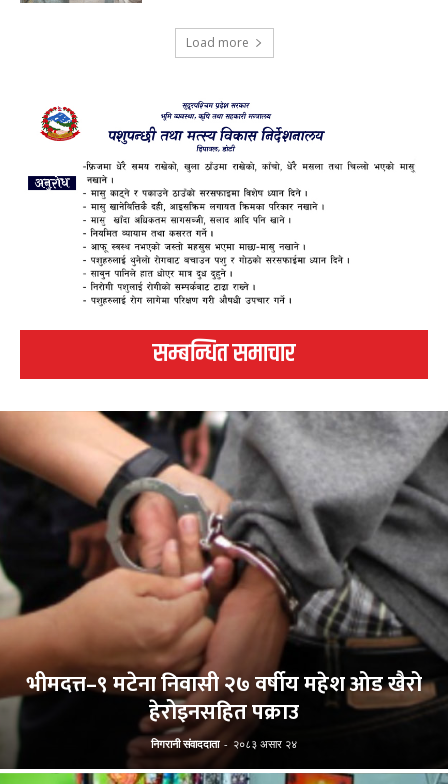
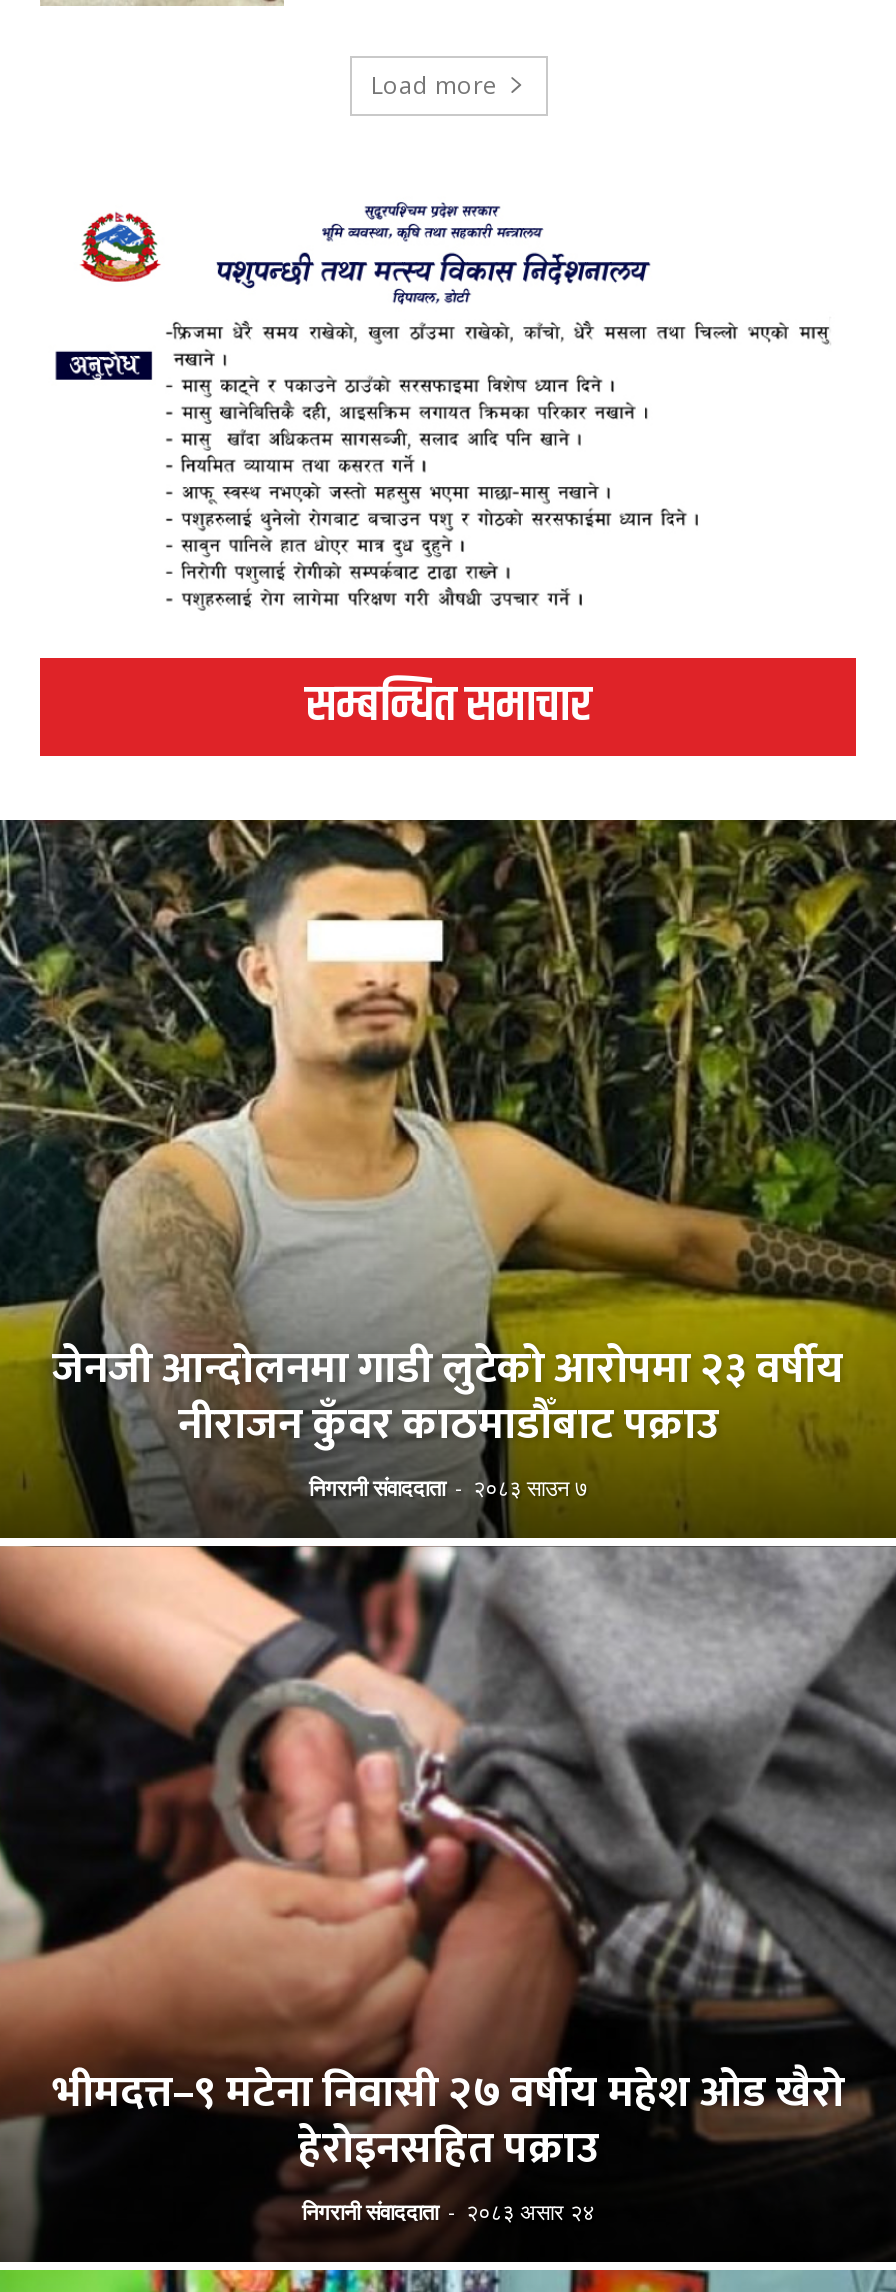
+ [image]
+ जेनजी आन्दोलनमा गाडी लुटेको आरोपमा २३ वर्षीय
+ नीराजन कुँवर काठमाडौँबाट पक्राउ
+ निगरानी संवाददाता - २०८३ साउन ७
